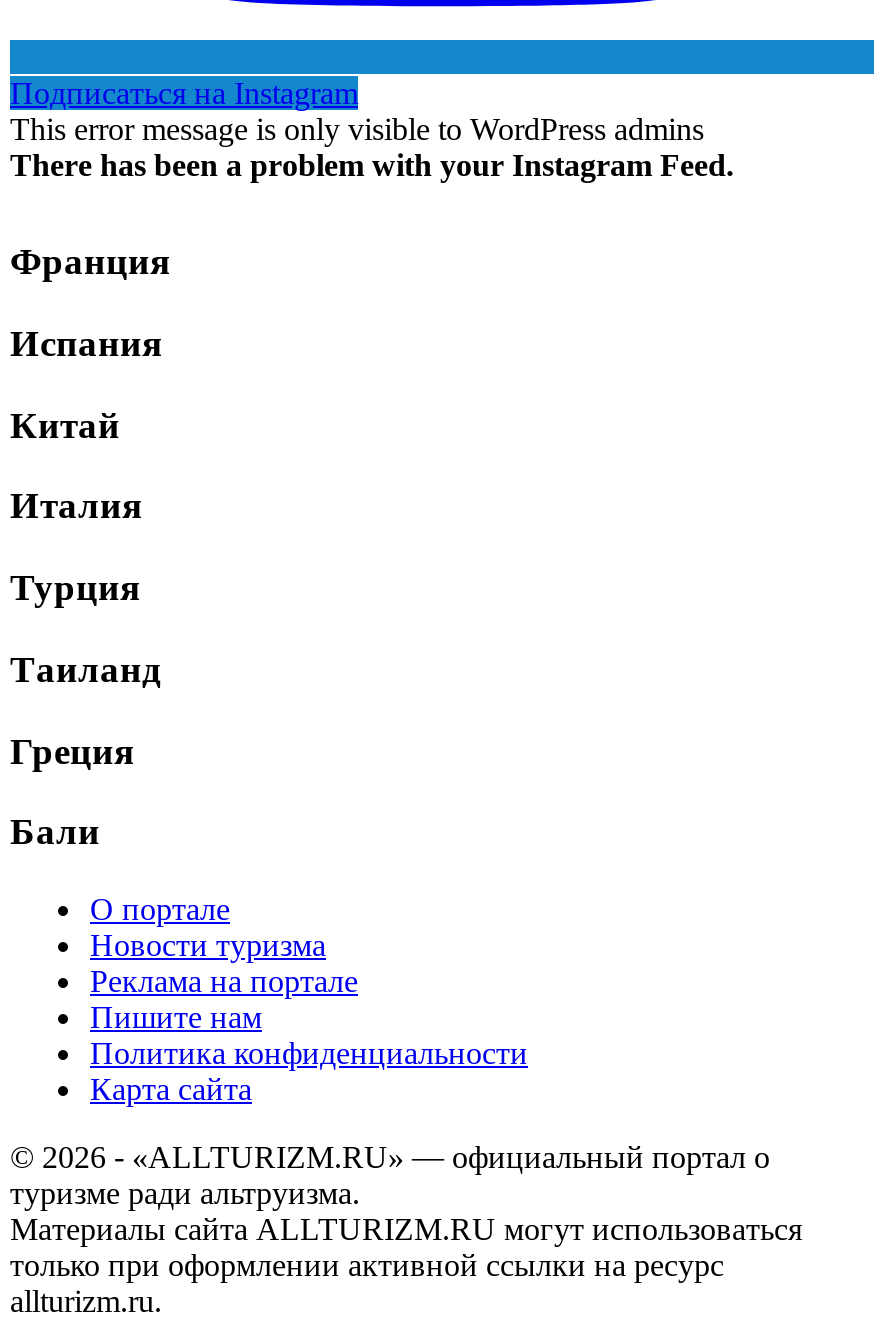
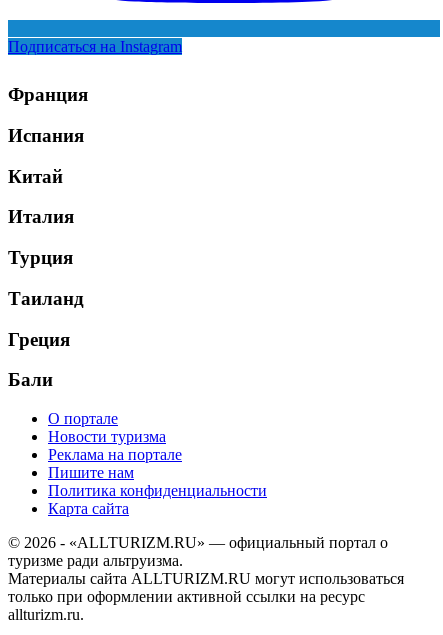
- This error message is only visible to WordPress admins
- There has been a problem with your Instagram Feed.
